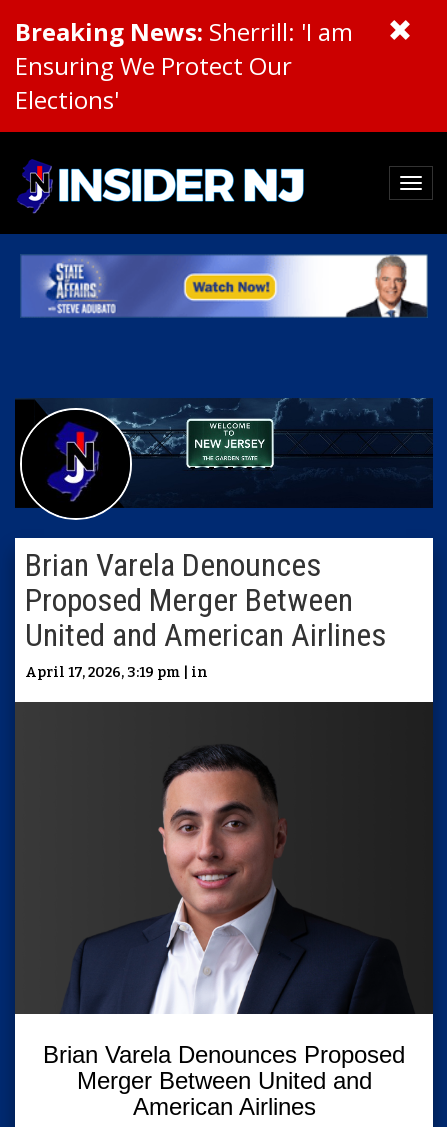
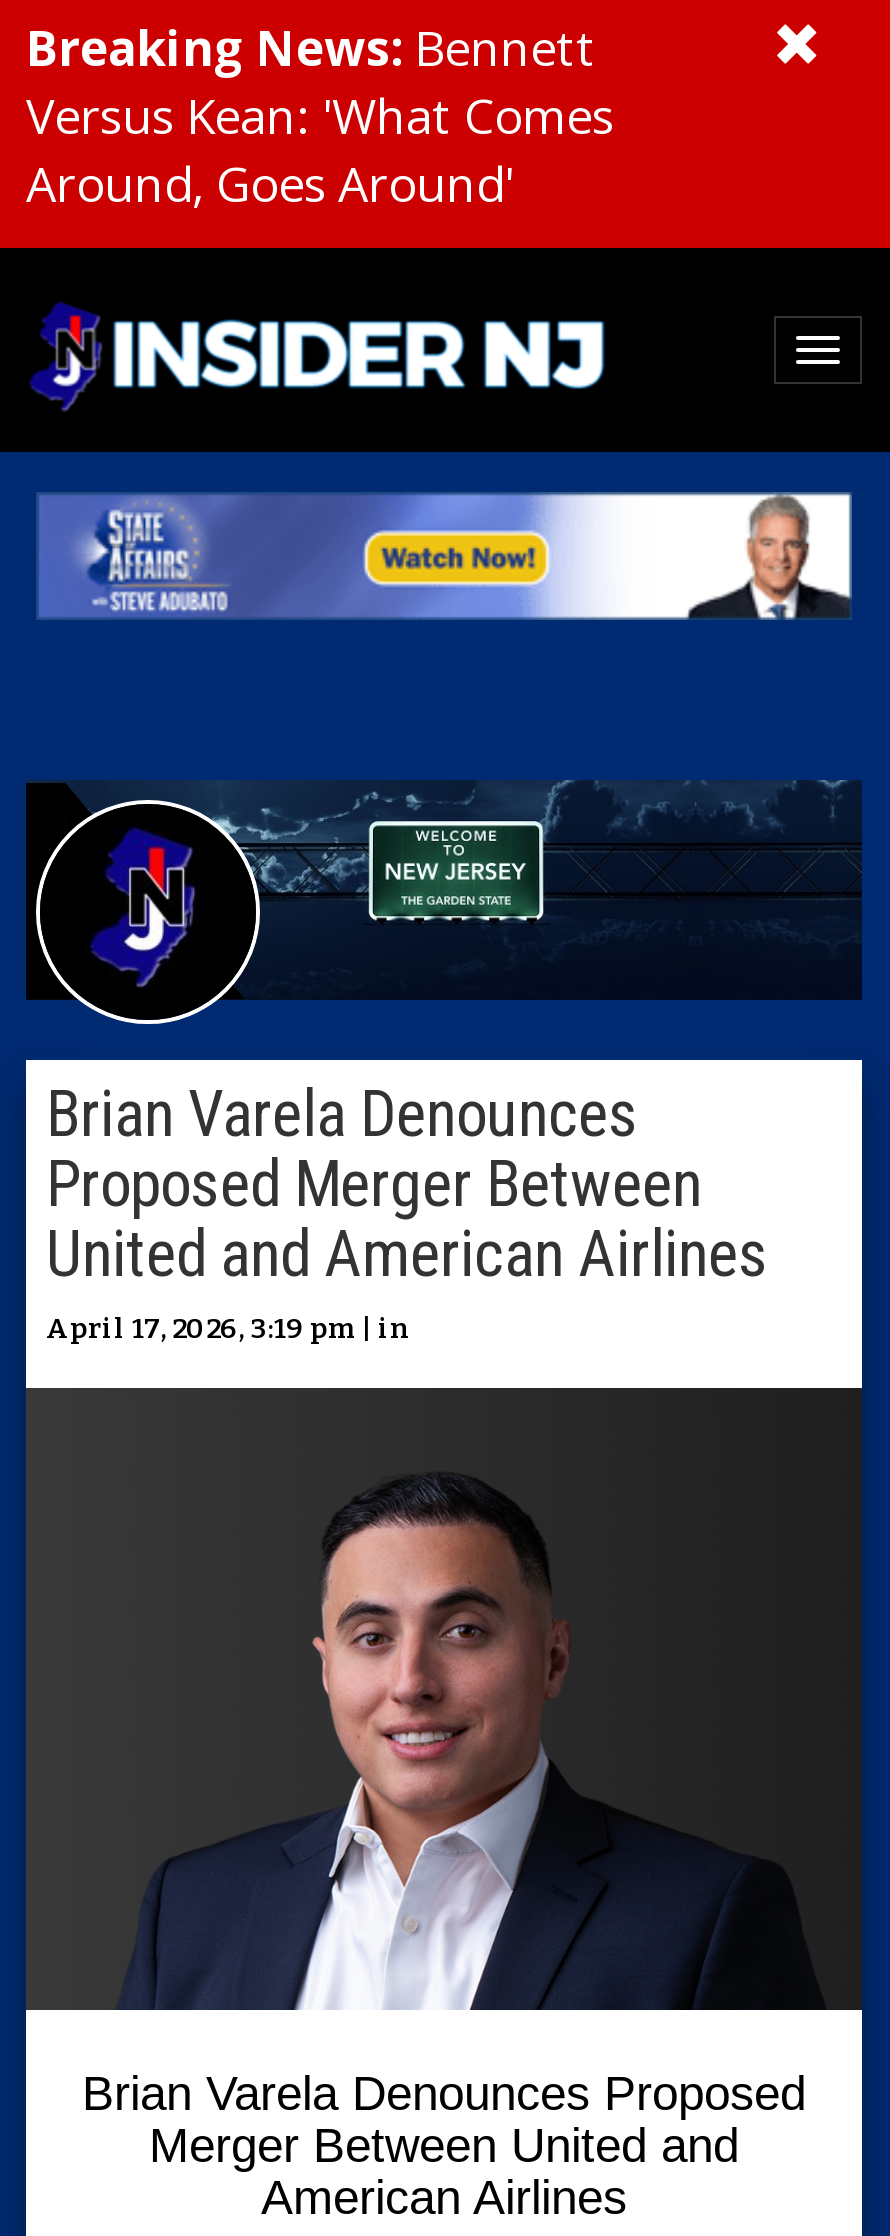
- Breaking News: Sherrill: 'I am
- Ensuring We Protect Our
- Elections'
+ Breaking News: Bennett
+ Versus Kean: 'What Comes
+ Around, Goes Around'
